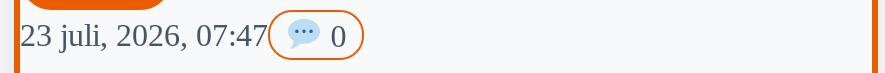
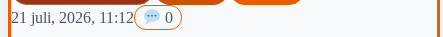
- 23 juli, 2026, 07:47 0
+ 21 juli, 2026, 11:12 0
